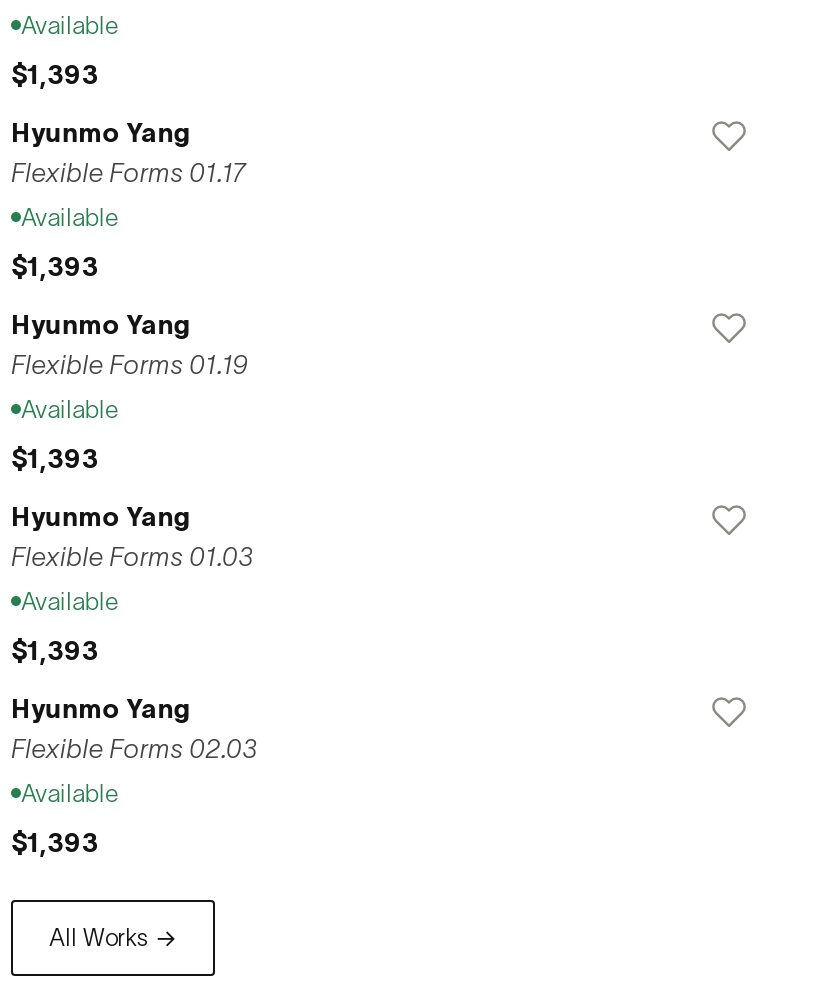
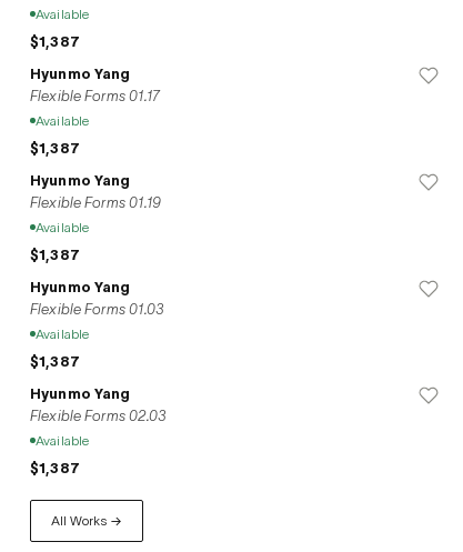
- $1,393
+ $1,387

- $1,393
+ $1,387

- $1,393
+ $1,387

- $1,393
+ $1,387

- $1,393
+ $1,387
